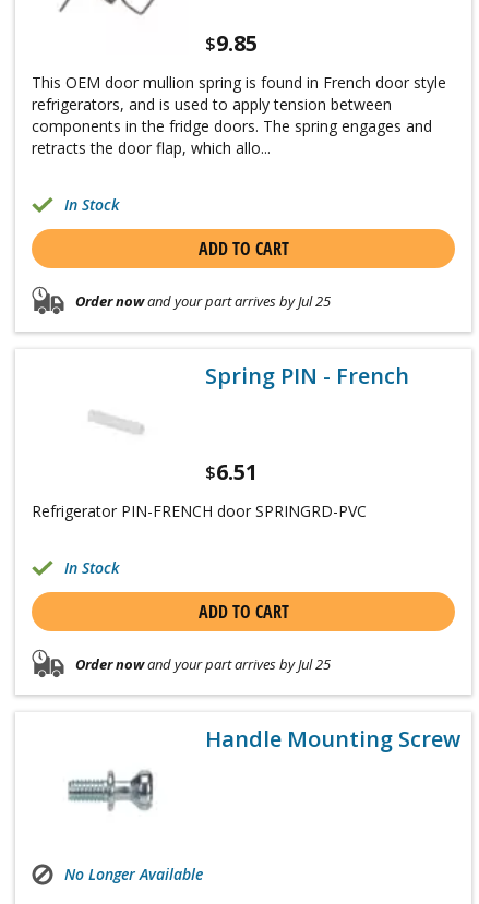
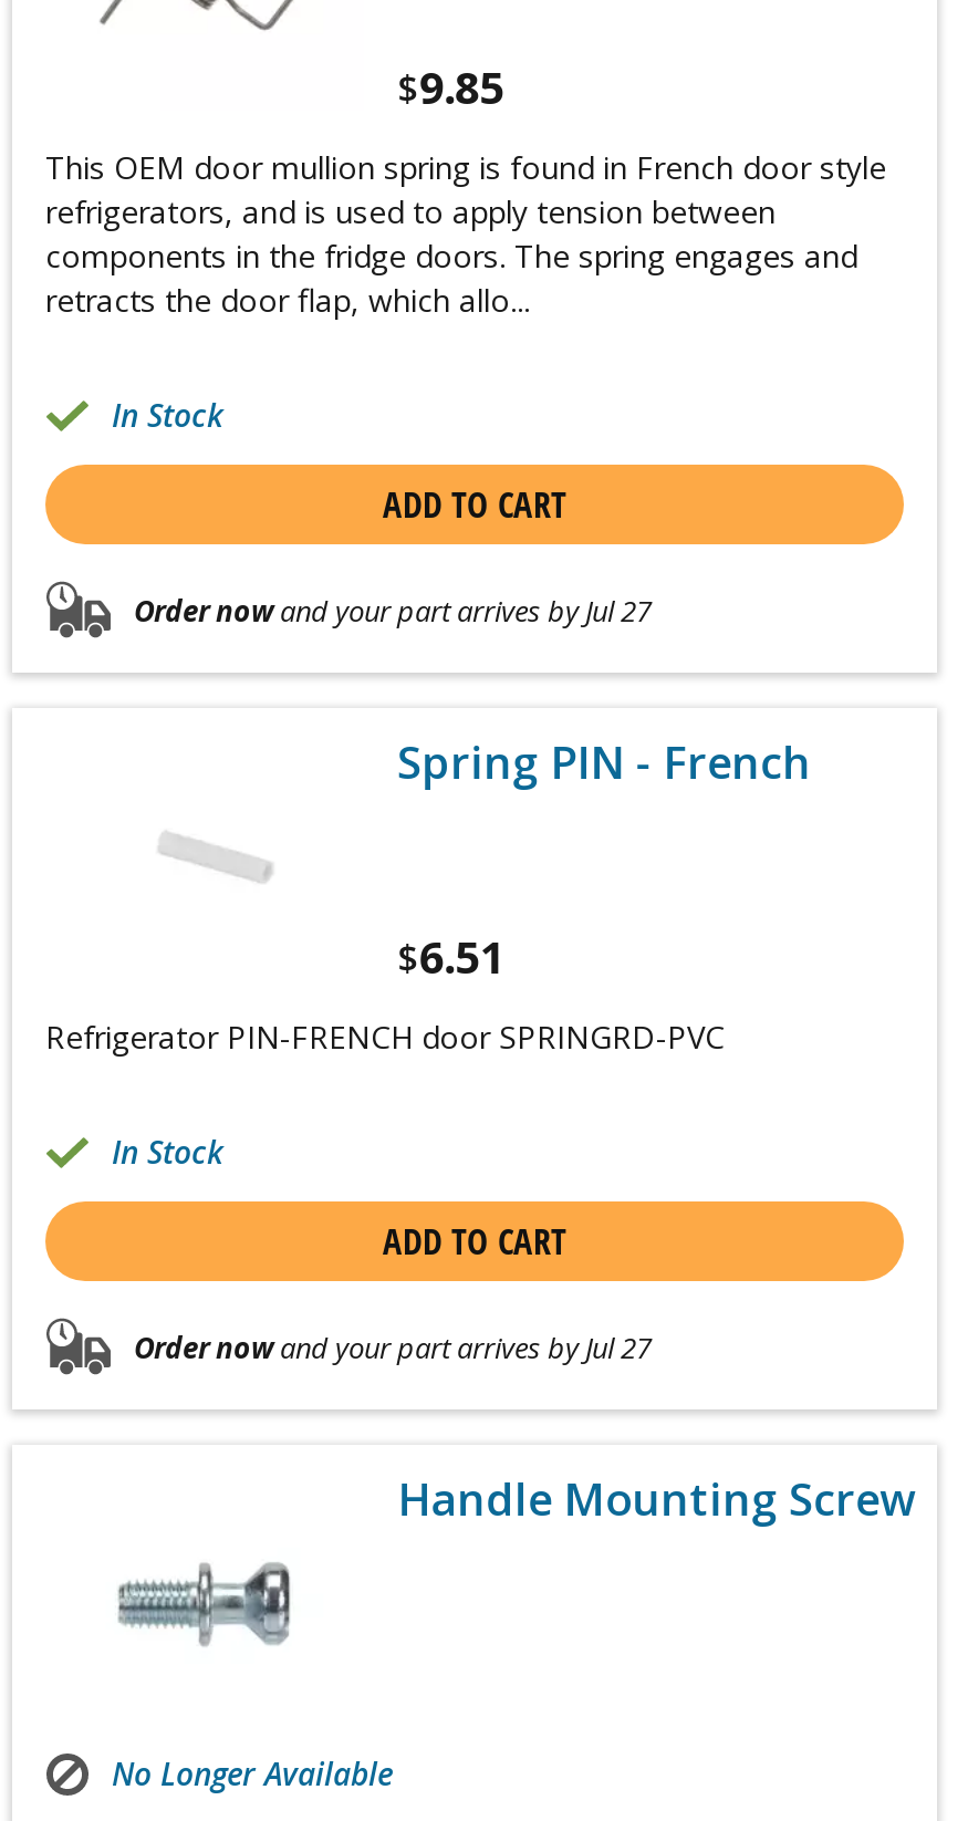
- Order nowand your part arrives by Jul 25
+ Order nowand your part arrives by Jul 27

- Order nowand your part arrives by Jul 25
+ Order nowand your part arrives by Jul 27
